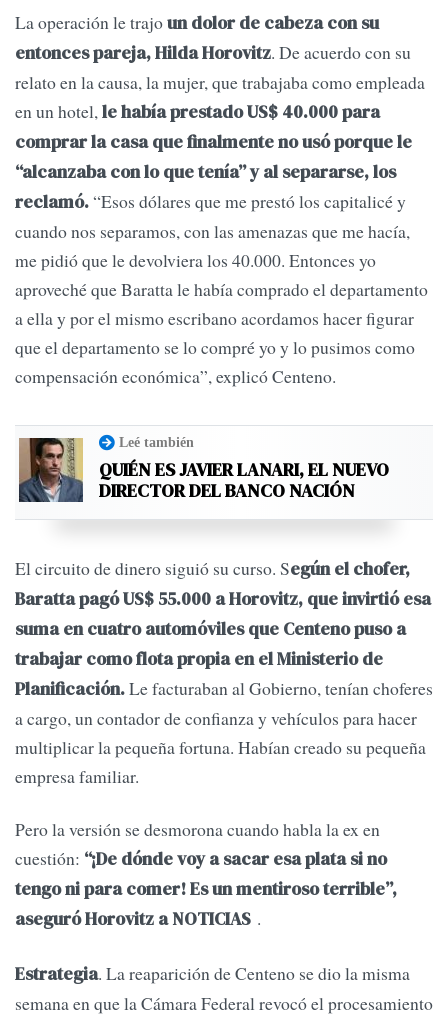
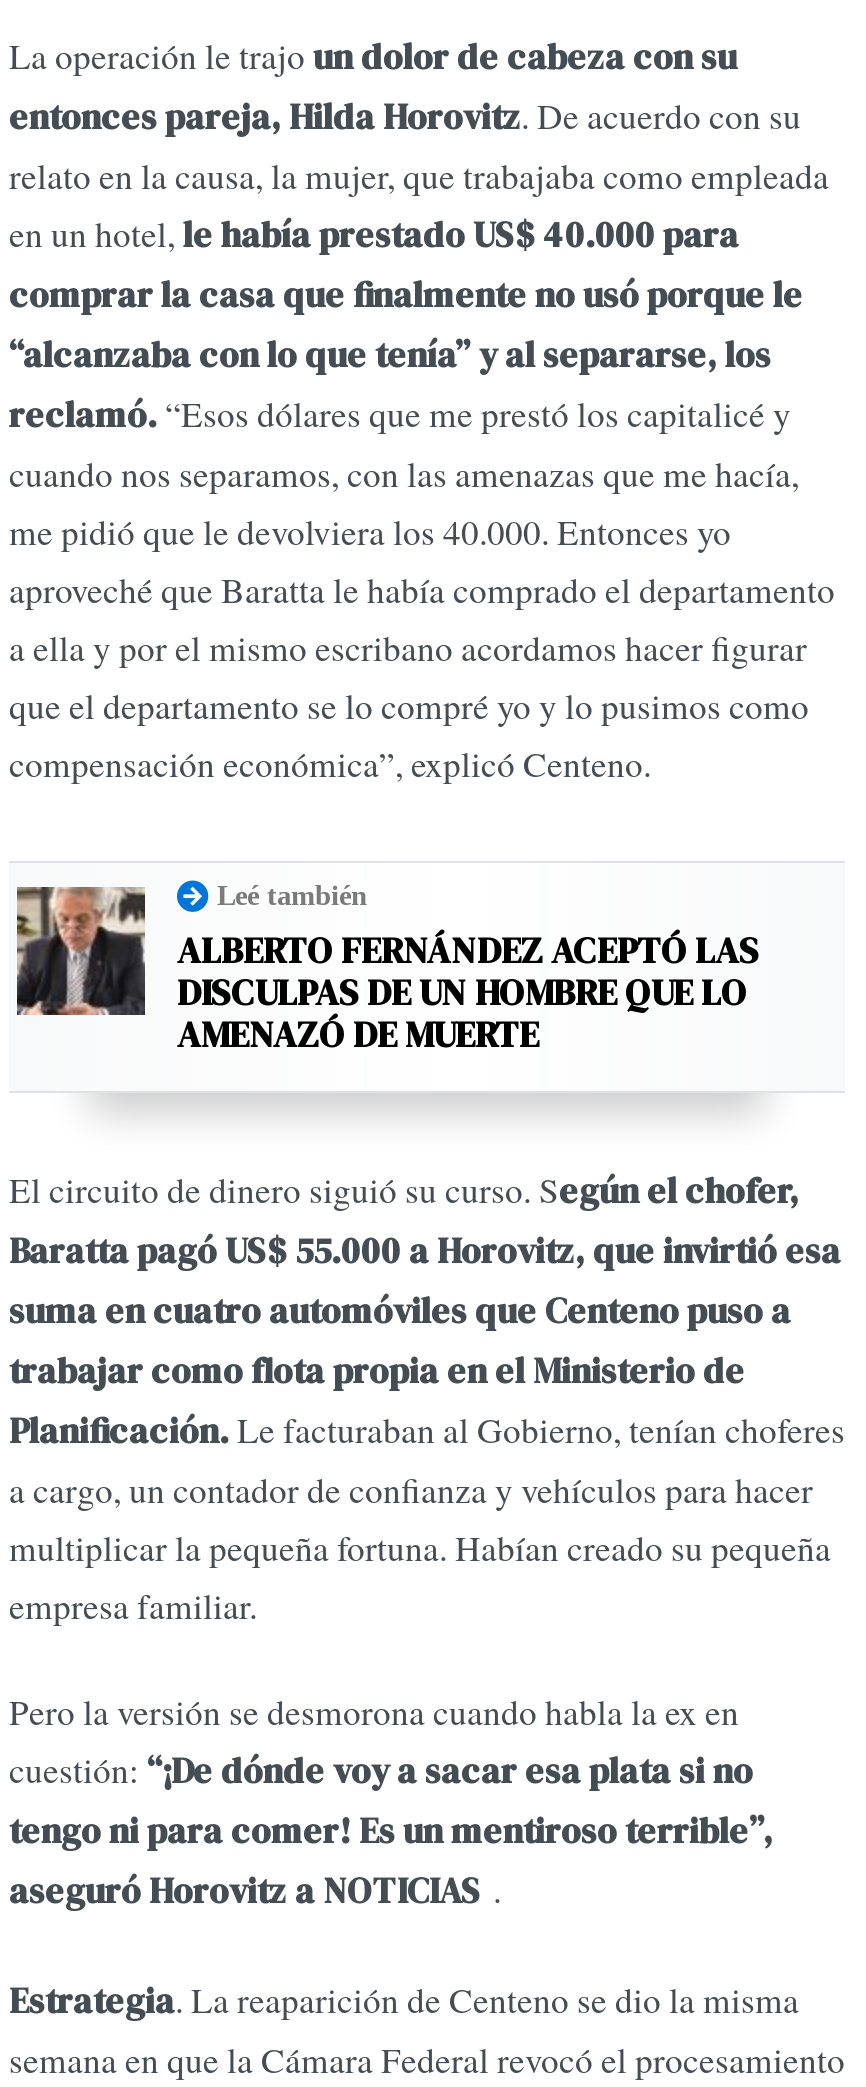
- [image]
- QUIÉN ES JAVIER LANARI, EL NUEVO
- DIRECTOR DEL BANCO NACIÓN
+ [image]
+ ALBERTO FERNÁNDEZ ACEPTÓ LAS
+ DISCULPAS DE UN HOMBRE QUE LO
+ AMENAZÓ DE MUERTE
